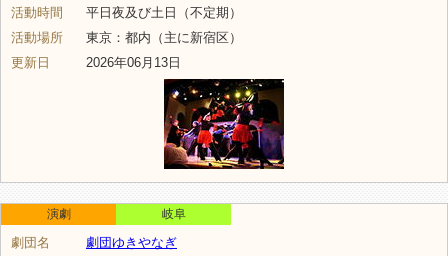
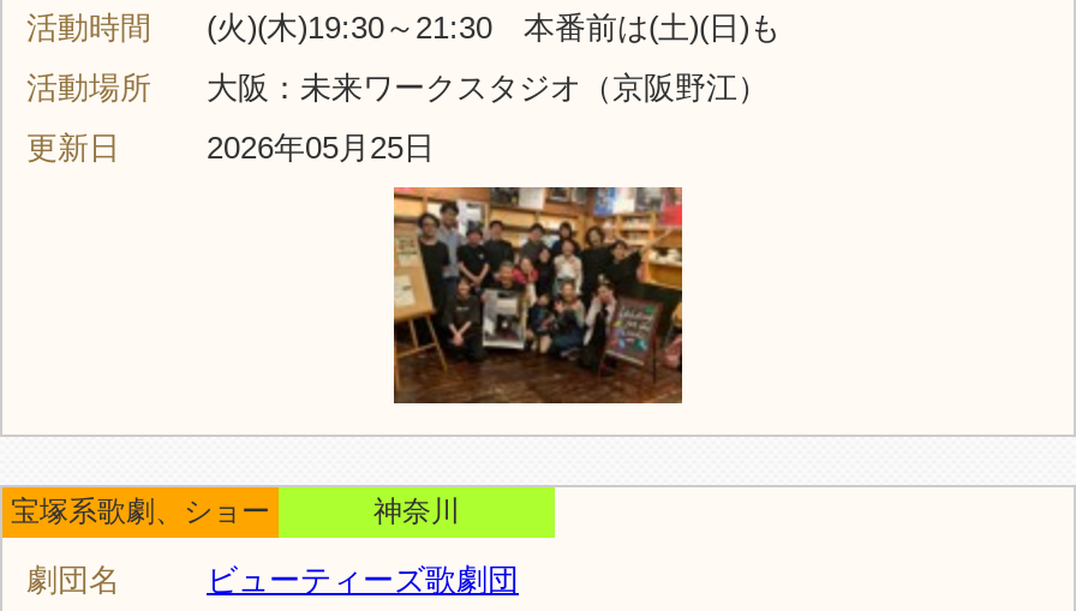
- 平日夜及び土日（不定期）
+ (火)(木)19:30～21:30 本番前は(土)(日)も

- 東京：都内（主に新宿区）
+ 大阪：未来ワークスタジオ（京阪野江）

- 2026年06月13日
+ 2026年05月25日

- [image]
- 演劇
- 岐阜
+ [image]
+ 宝塚系歌劇、ショー
+ 神奈川

- 劇団ゆきやなぎ
+ ビューティーズ歌劇団
